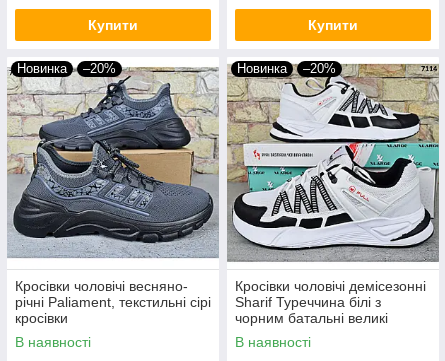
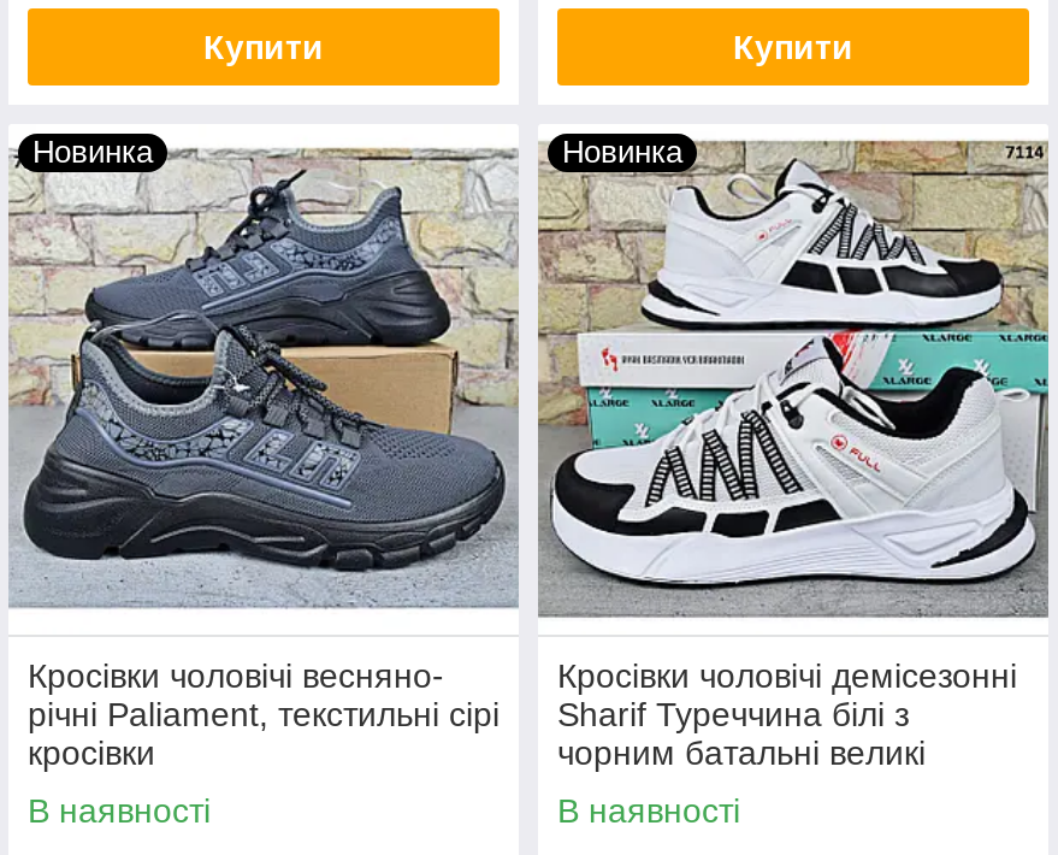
- –20%

- –20%
